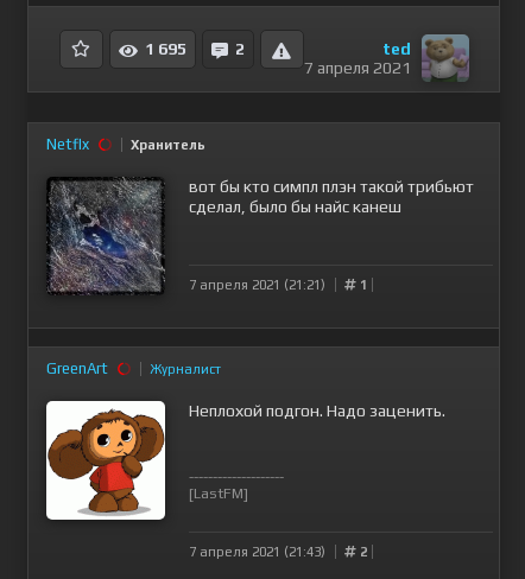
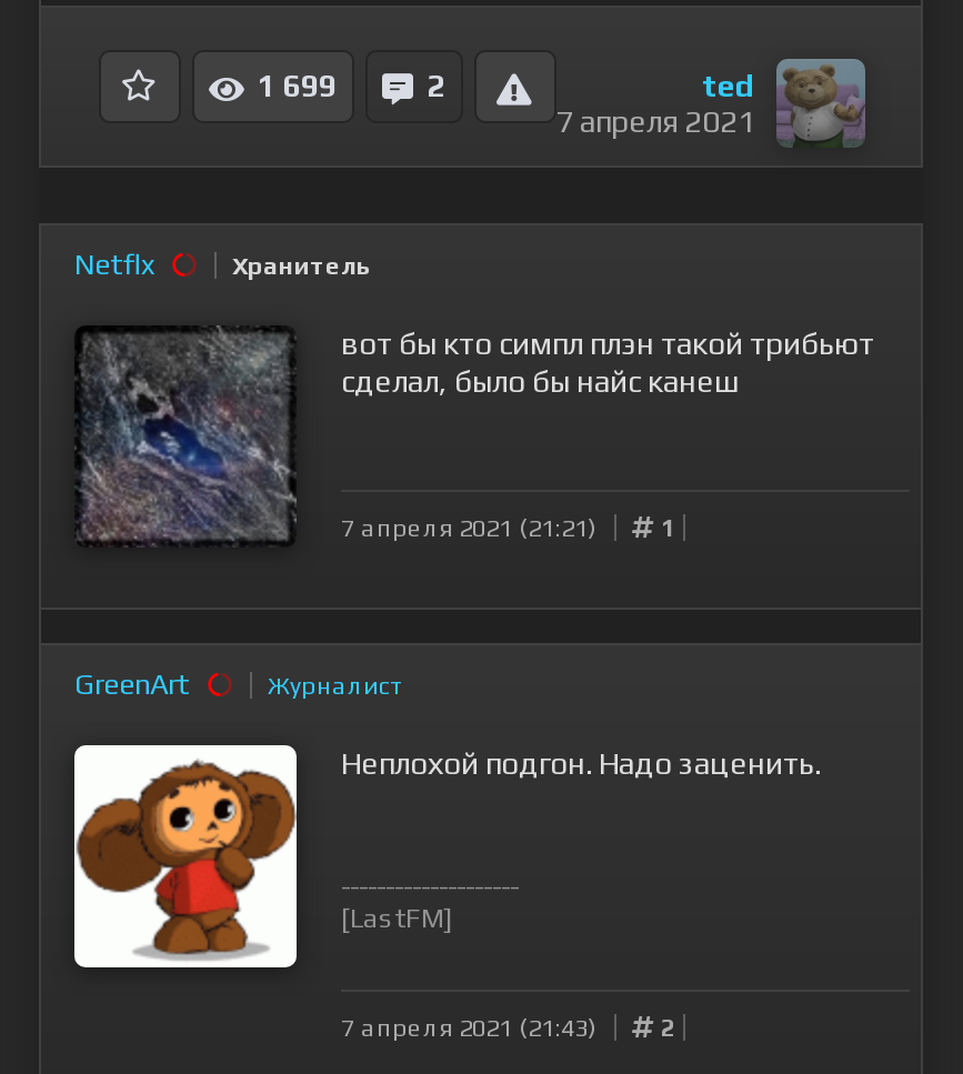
- 1 695
+ 1 699
